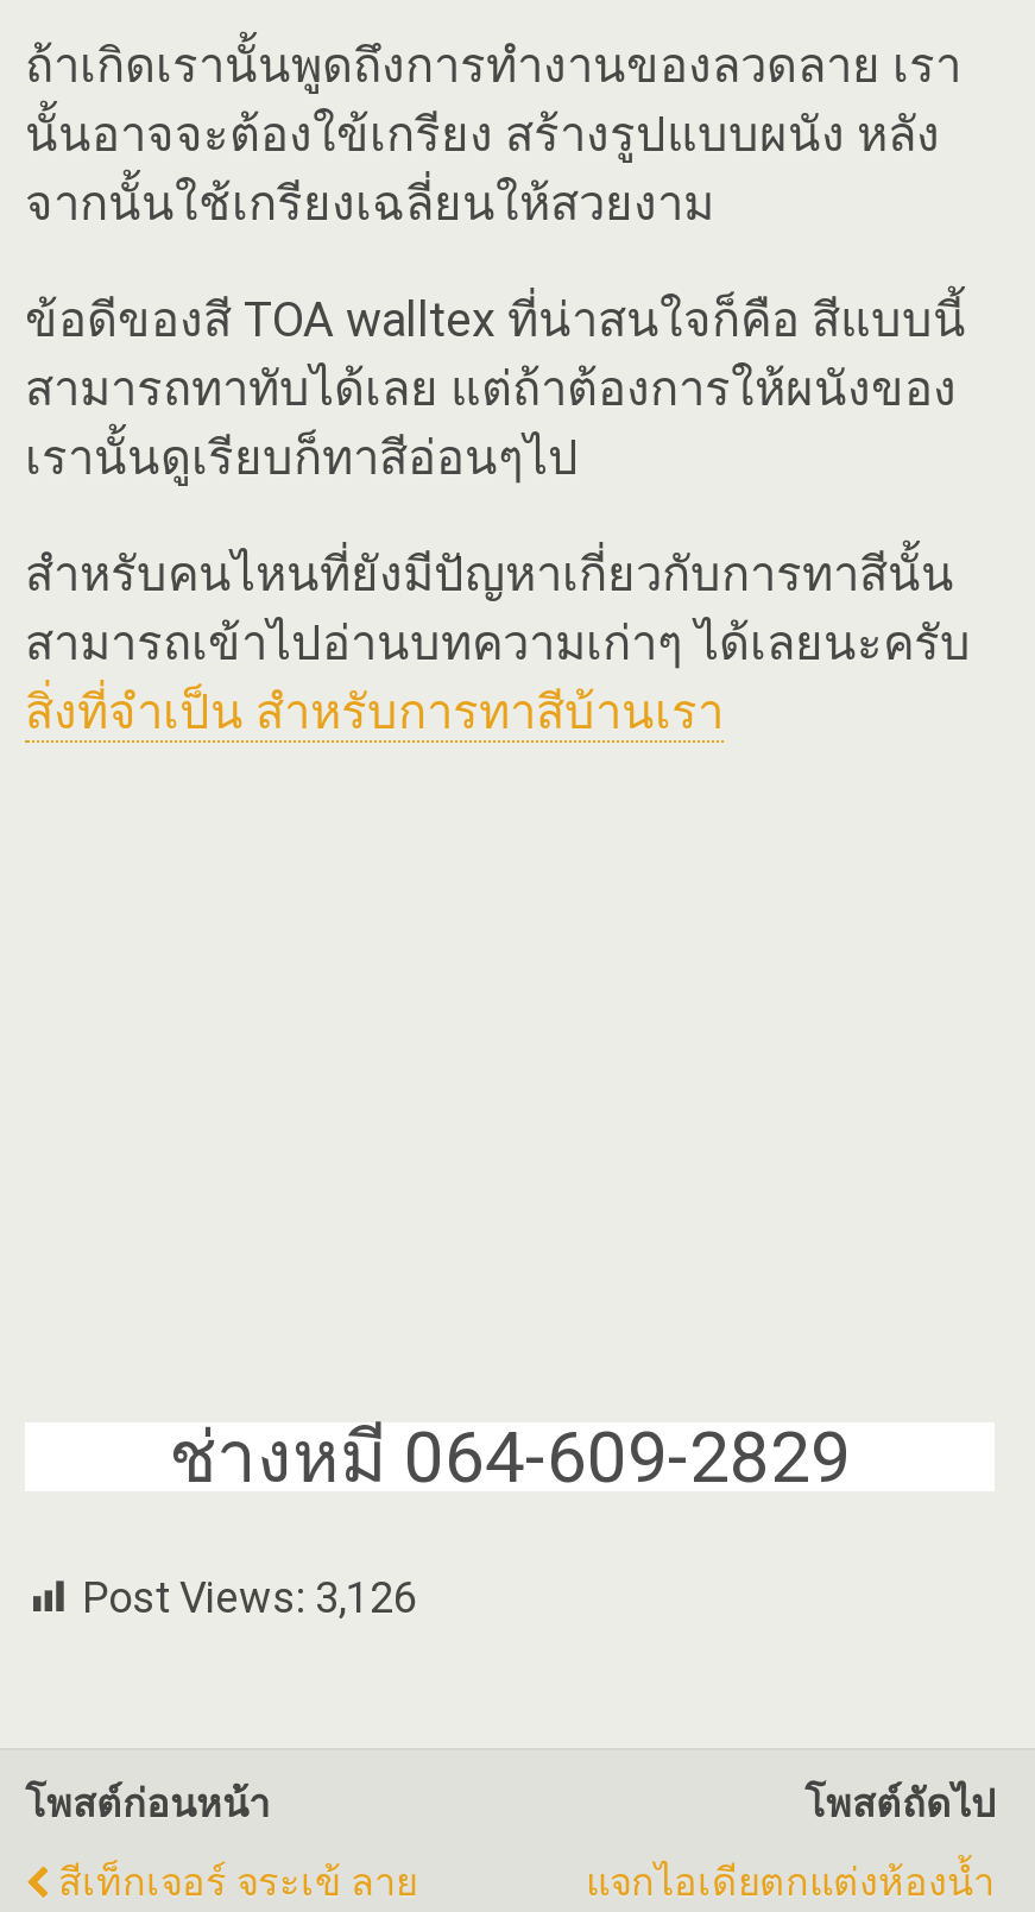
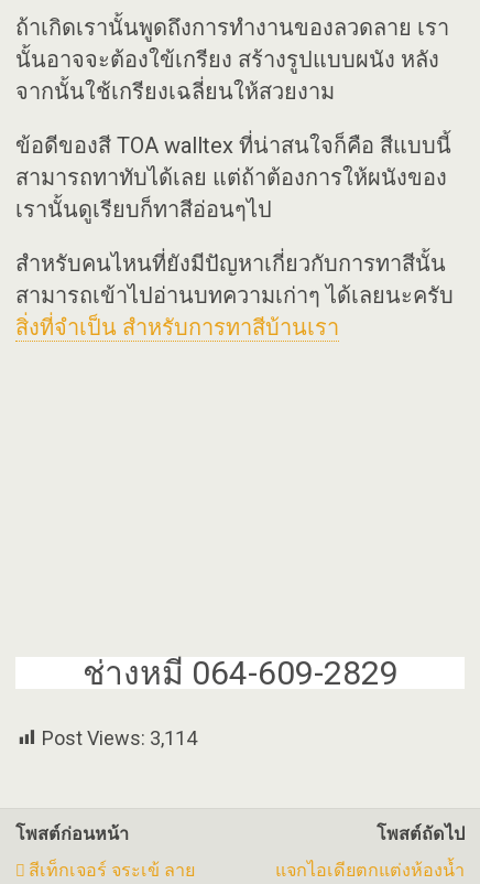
- Post Views: 3,126
+ Post Views: 3,114
